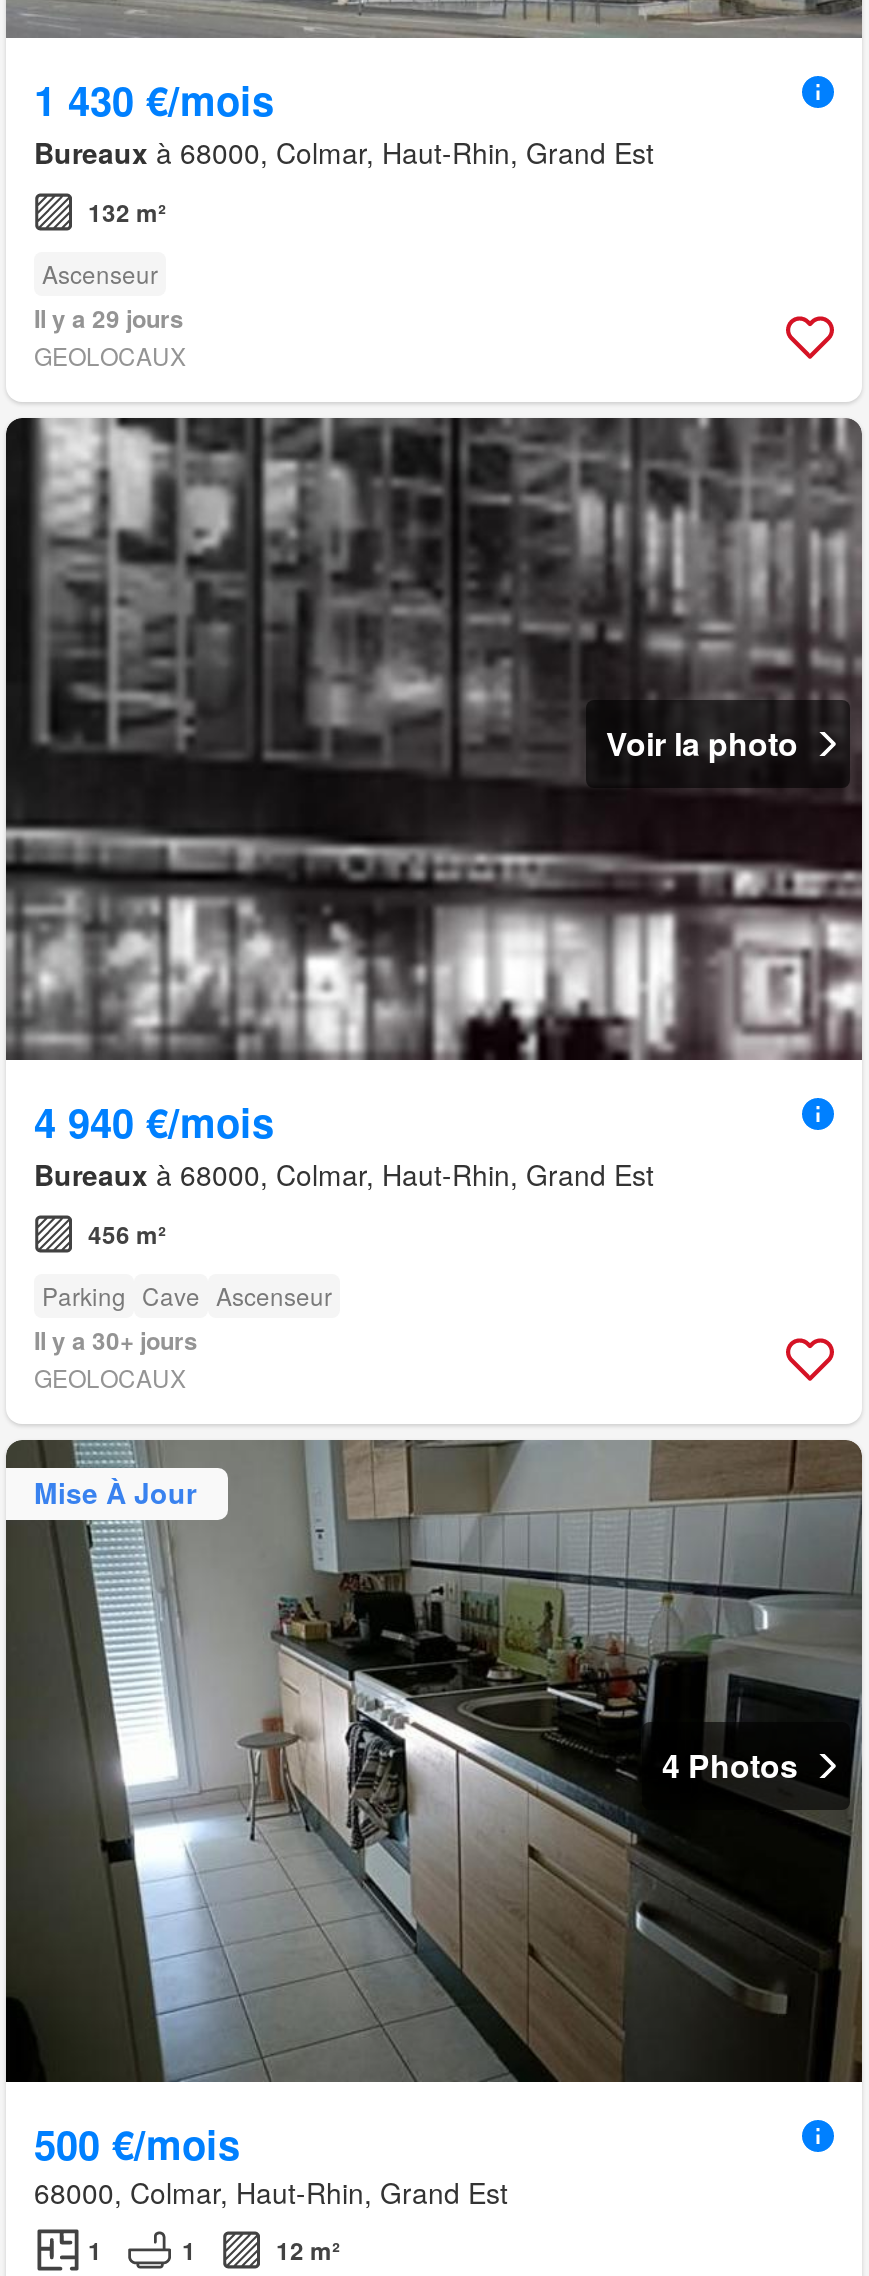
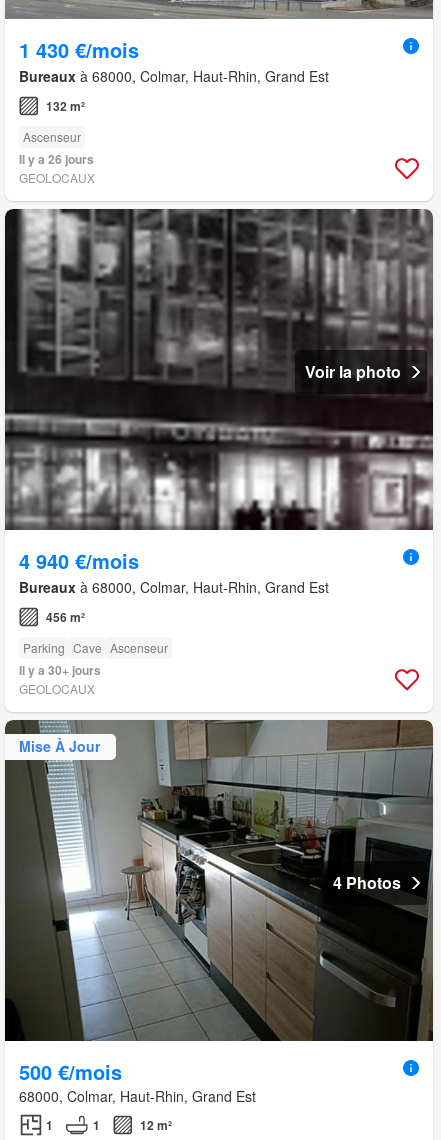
- Il y a 29 jours
+ Il y a 26 jours
